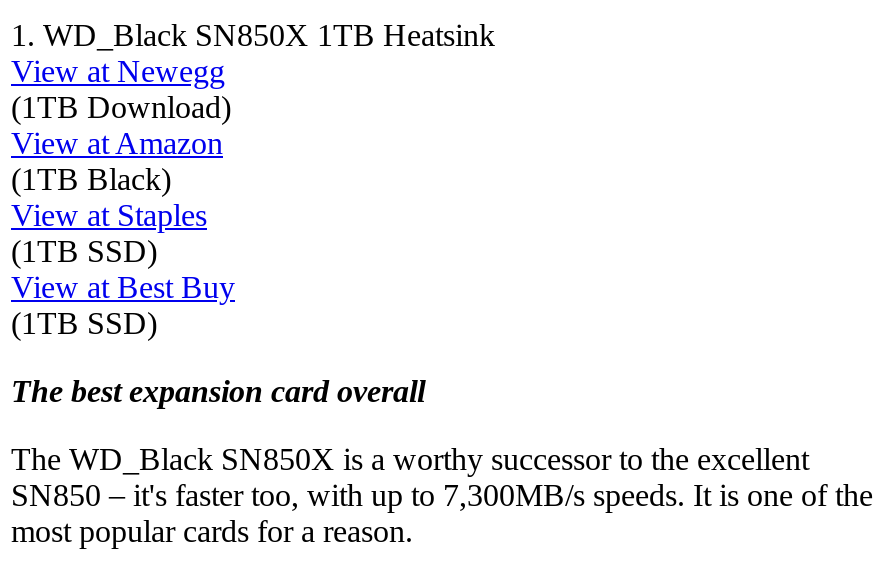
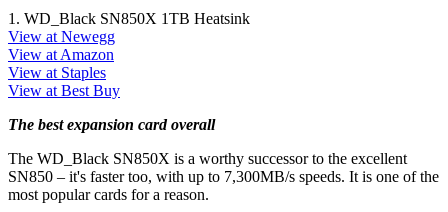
- (1TB Download)

- (1TB Black)

- (1TB SSD)

- (1TB SSD)
